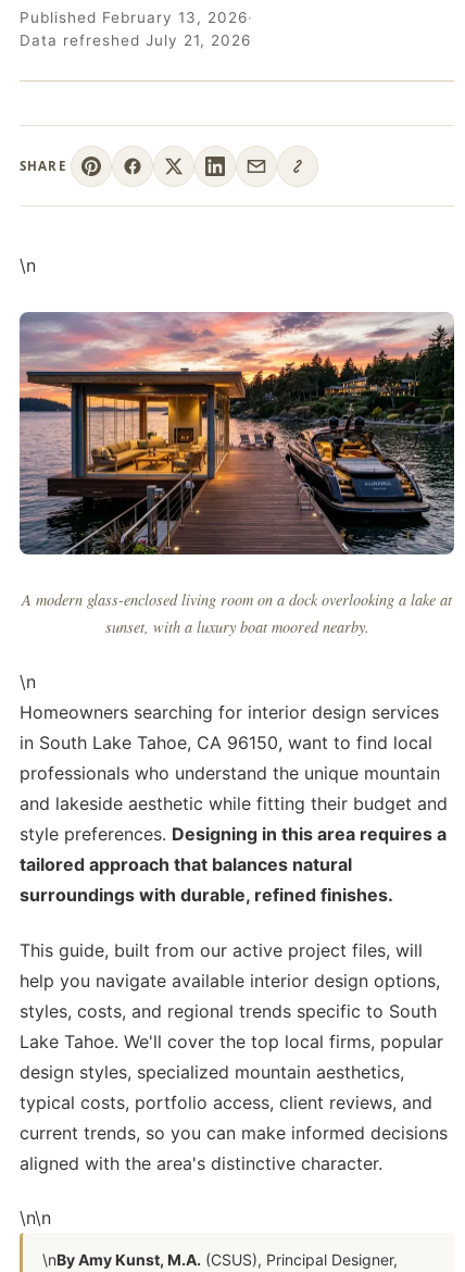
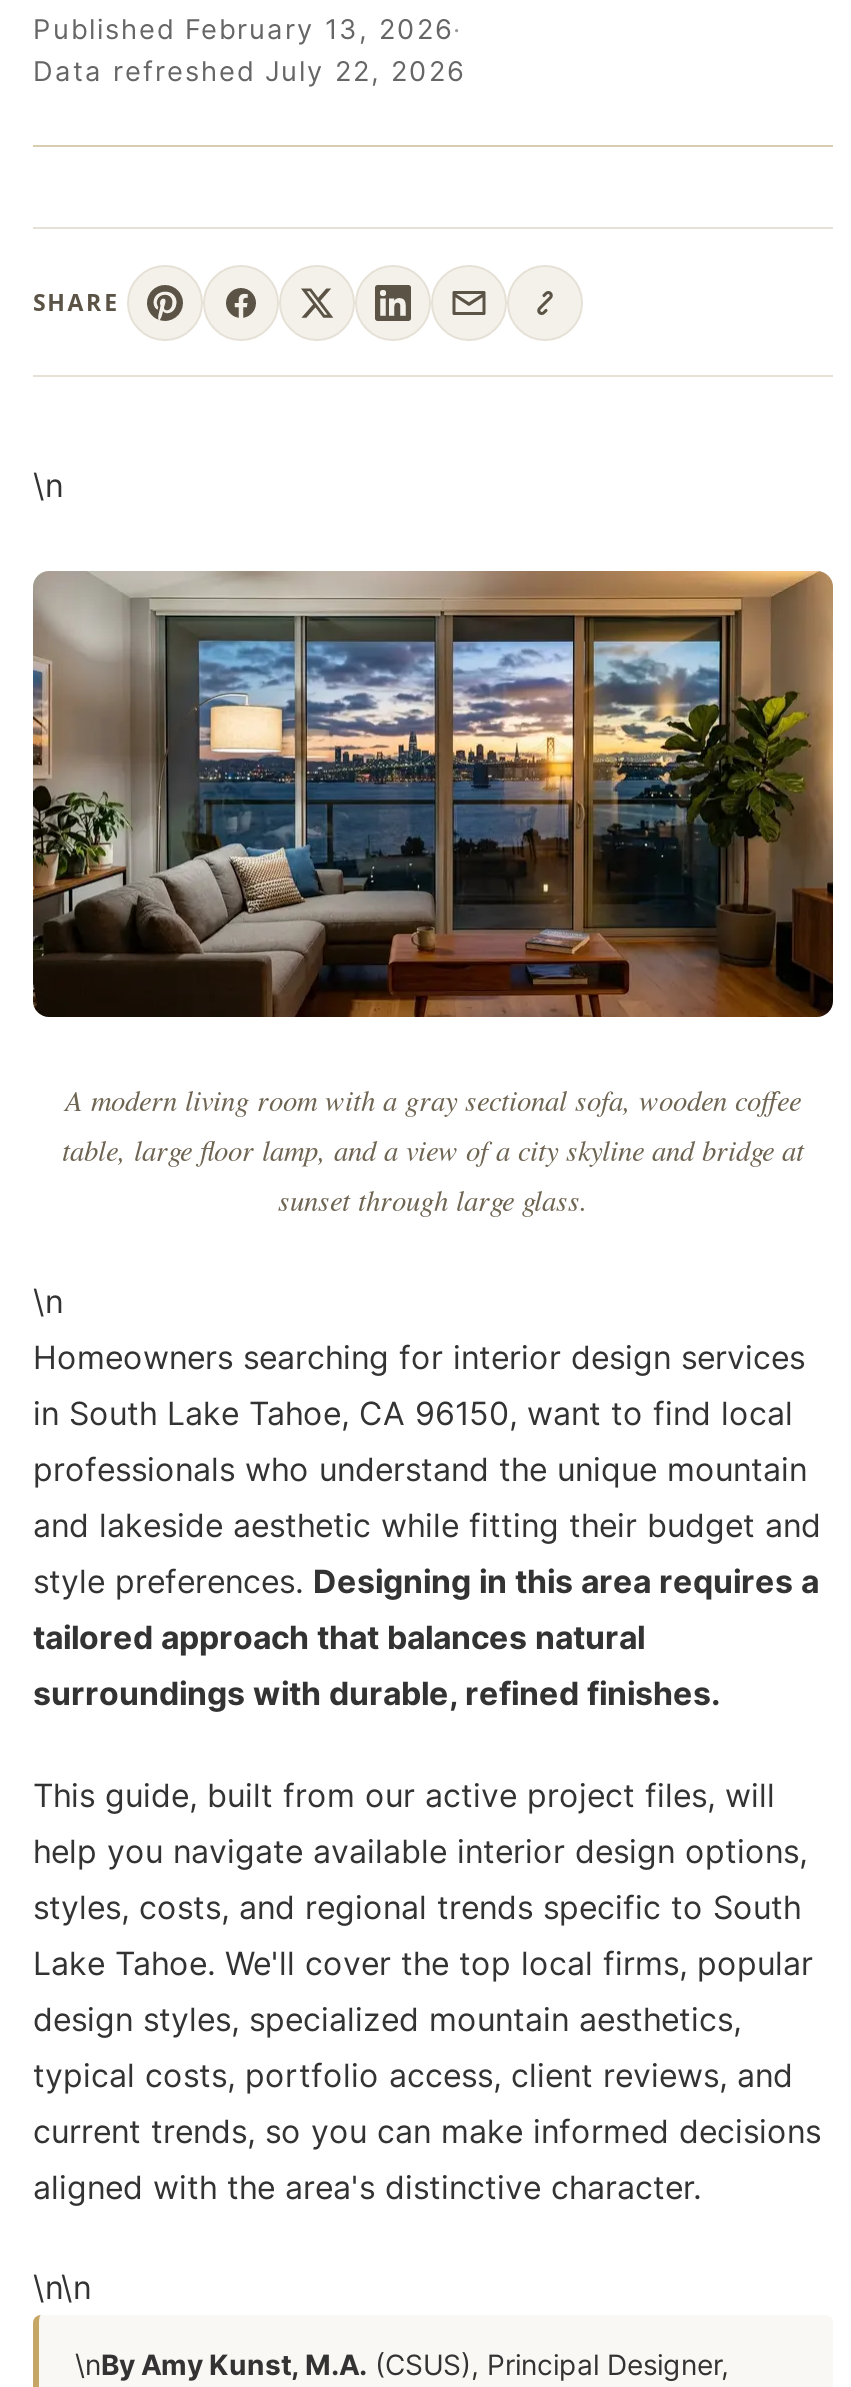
- Data refreshed July 21, 2026
+ Data refreshed July 22, 2026

- [image]
- A modern glass-enclosed living room on a dock overlooking a lake at
- sunset, with a luxury boat moored nearby.
+ [image]
+ A modern living room with a gray sectional sofa, wooden coffee
+ table, large floor lamp, and a view of a city skyline and bridge at
+ sunset through large glass.
